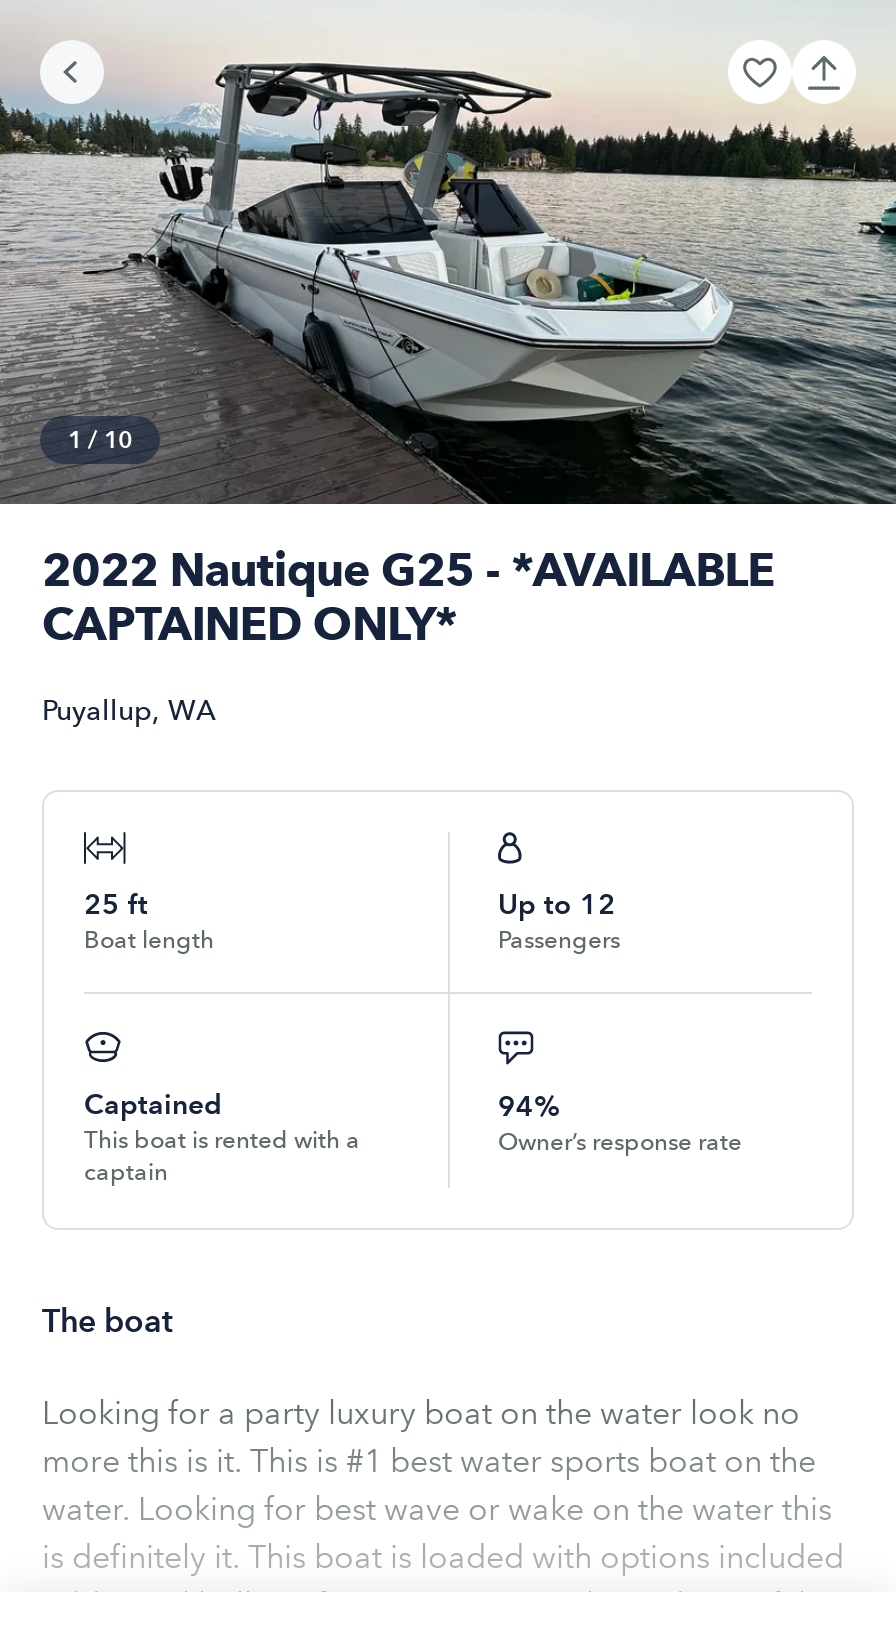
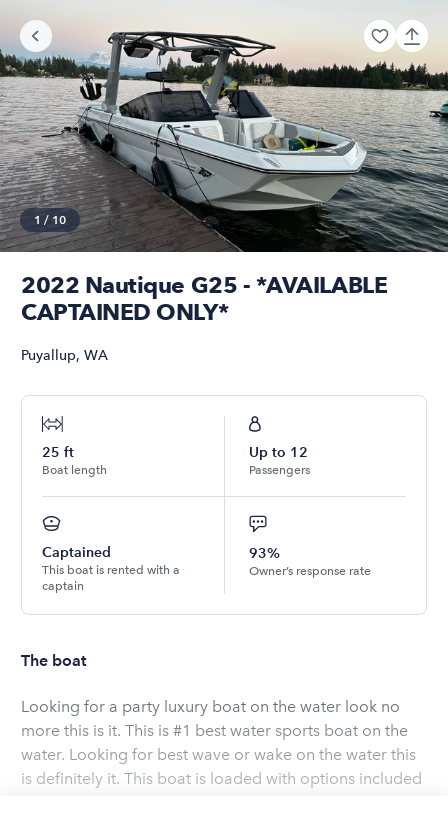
- 94%
+ 93%
